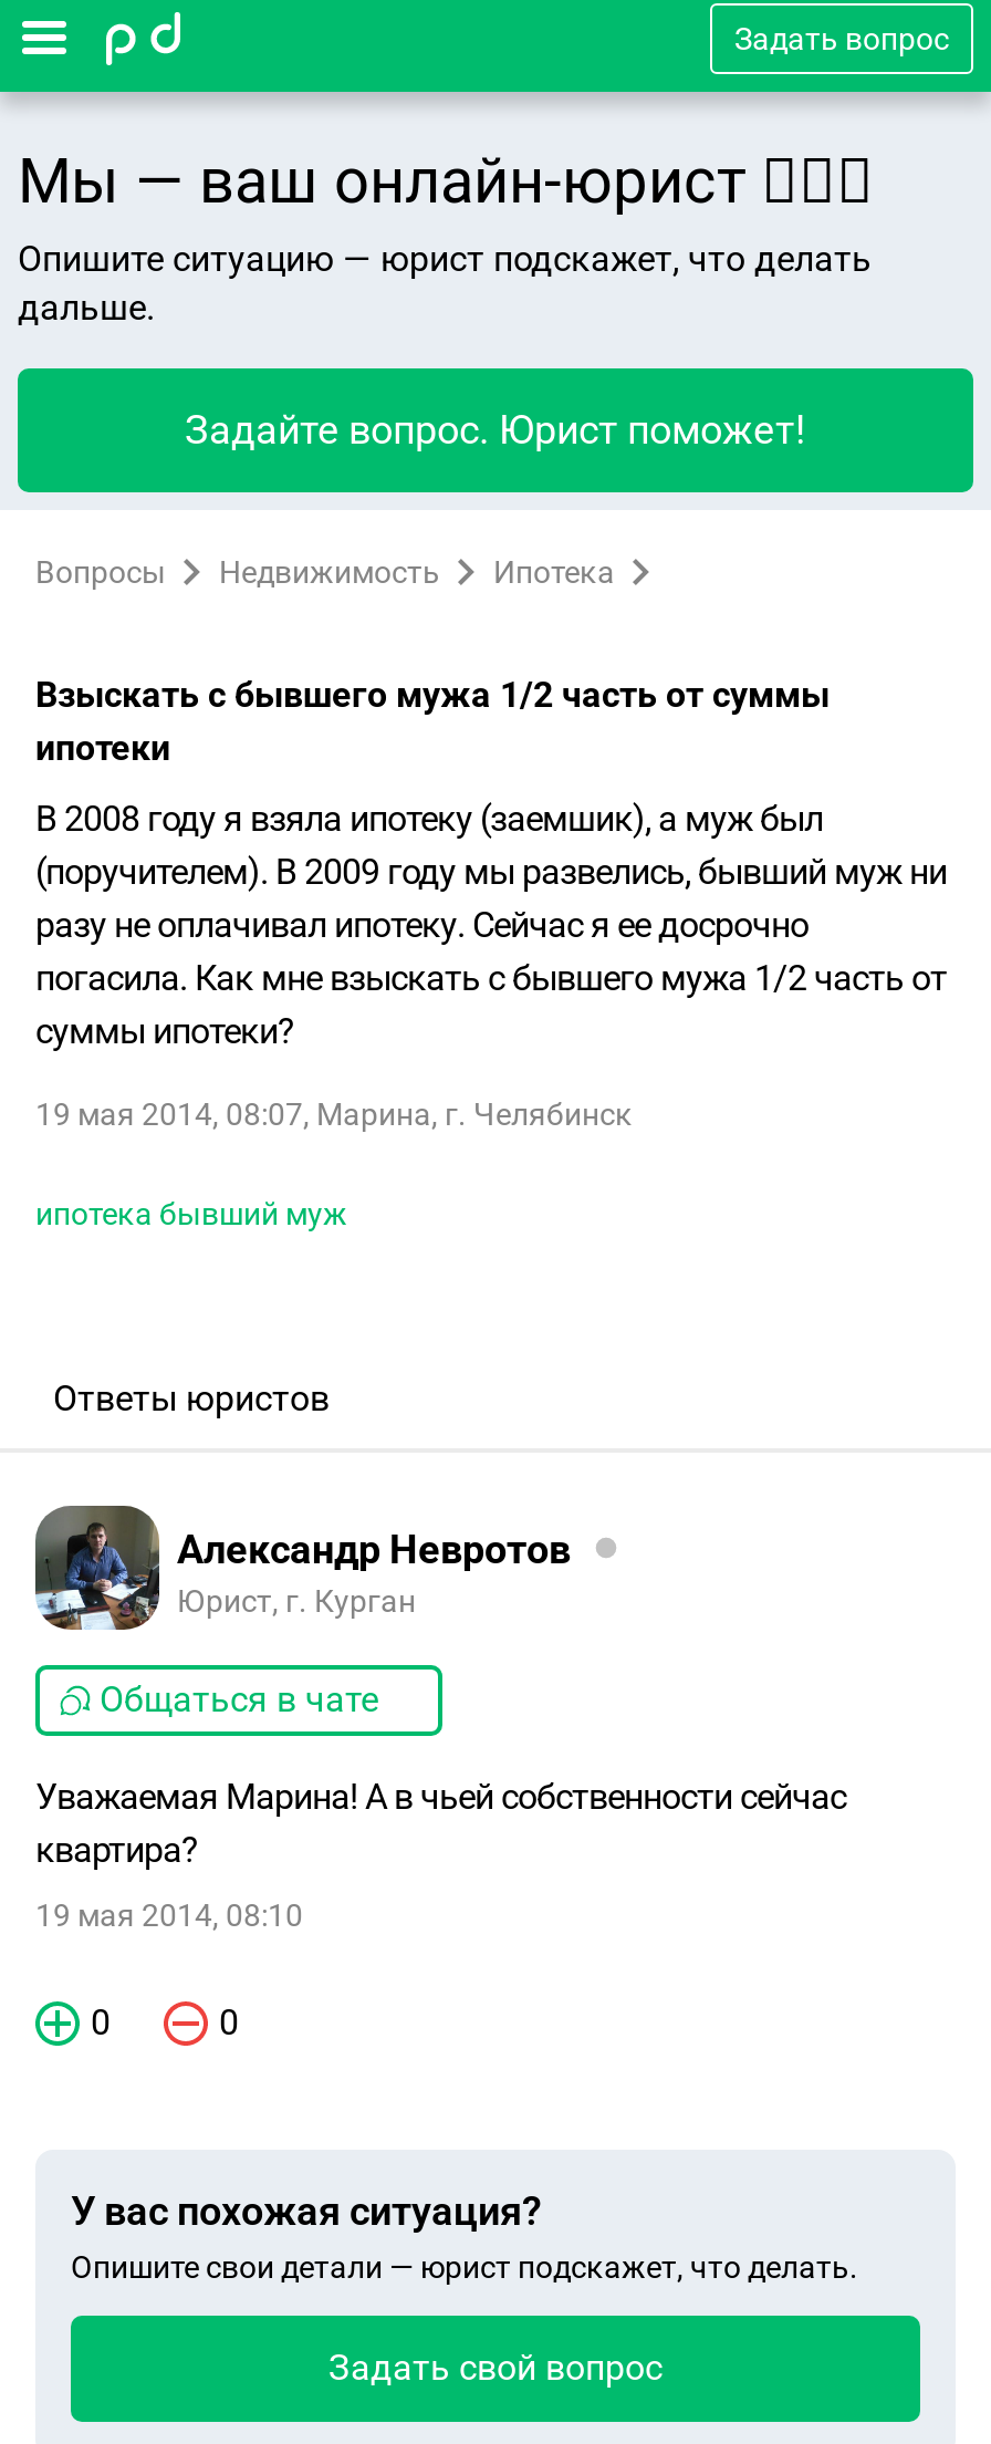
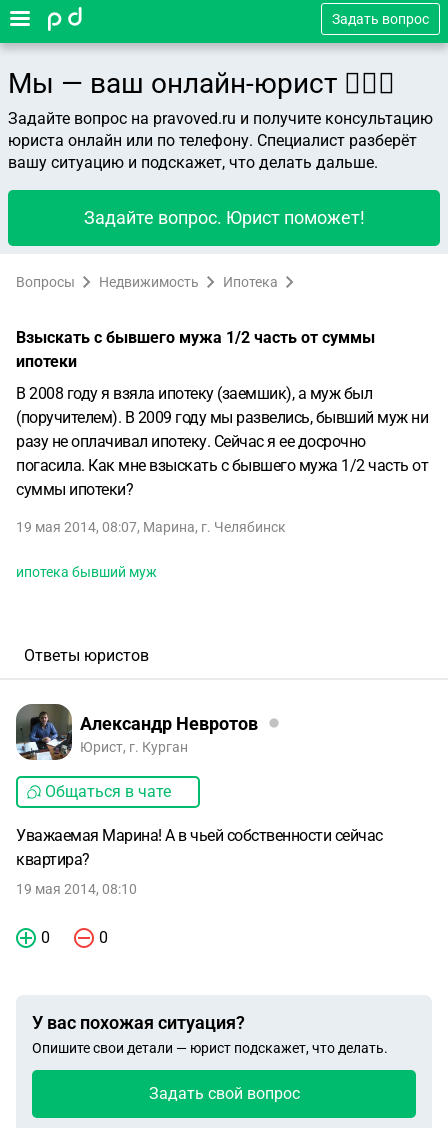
- Опишите ситуацию — юрист подскажет, что делать
- дальше.
+ Задайте вопрос на pravoved.ru и получите консультацию
+ юриста онлайн или по телефону. Специалист разберёт
+ вашу ситуацию и подскажет, что делать дальше.
